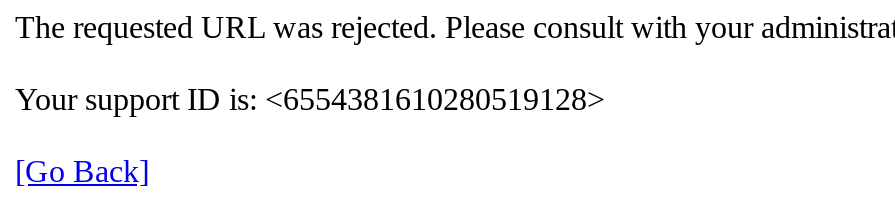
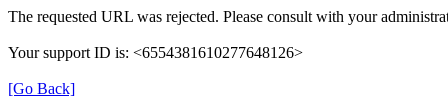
- Your support ID is: <6554381610280519128>
+ Your support ID is: <6554381610277648126>
